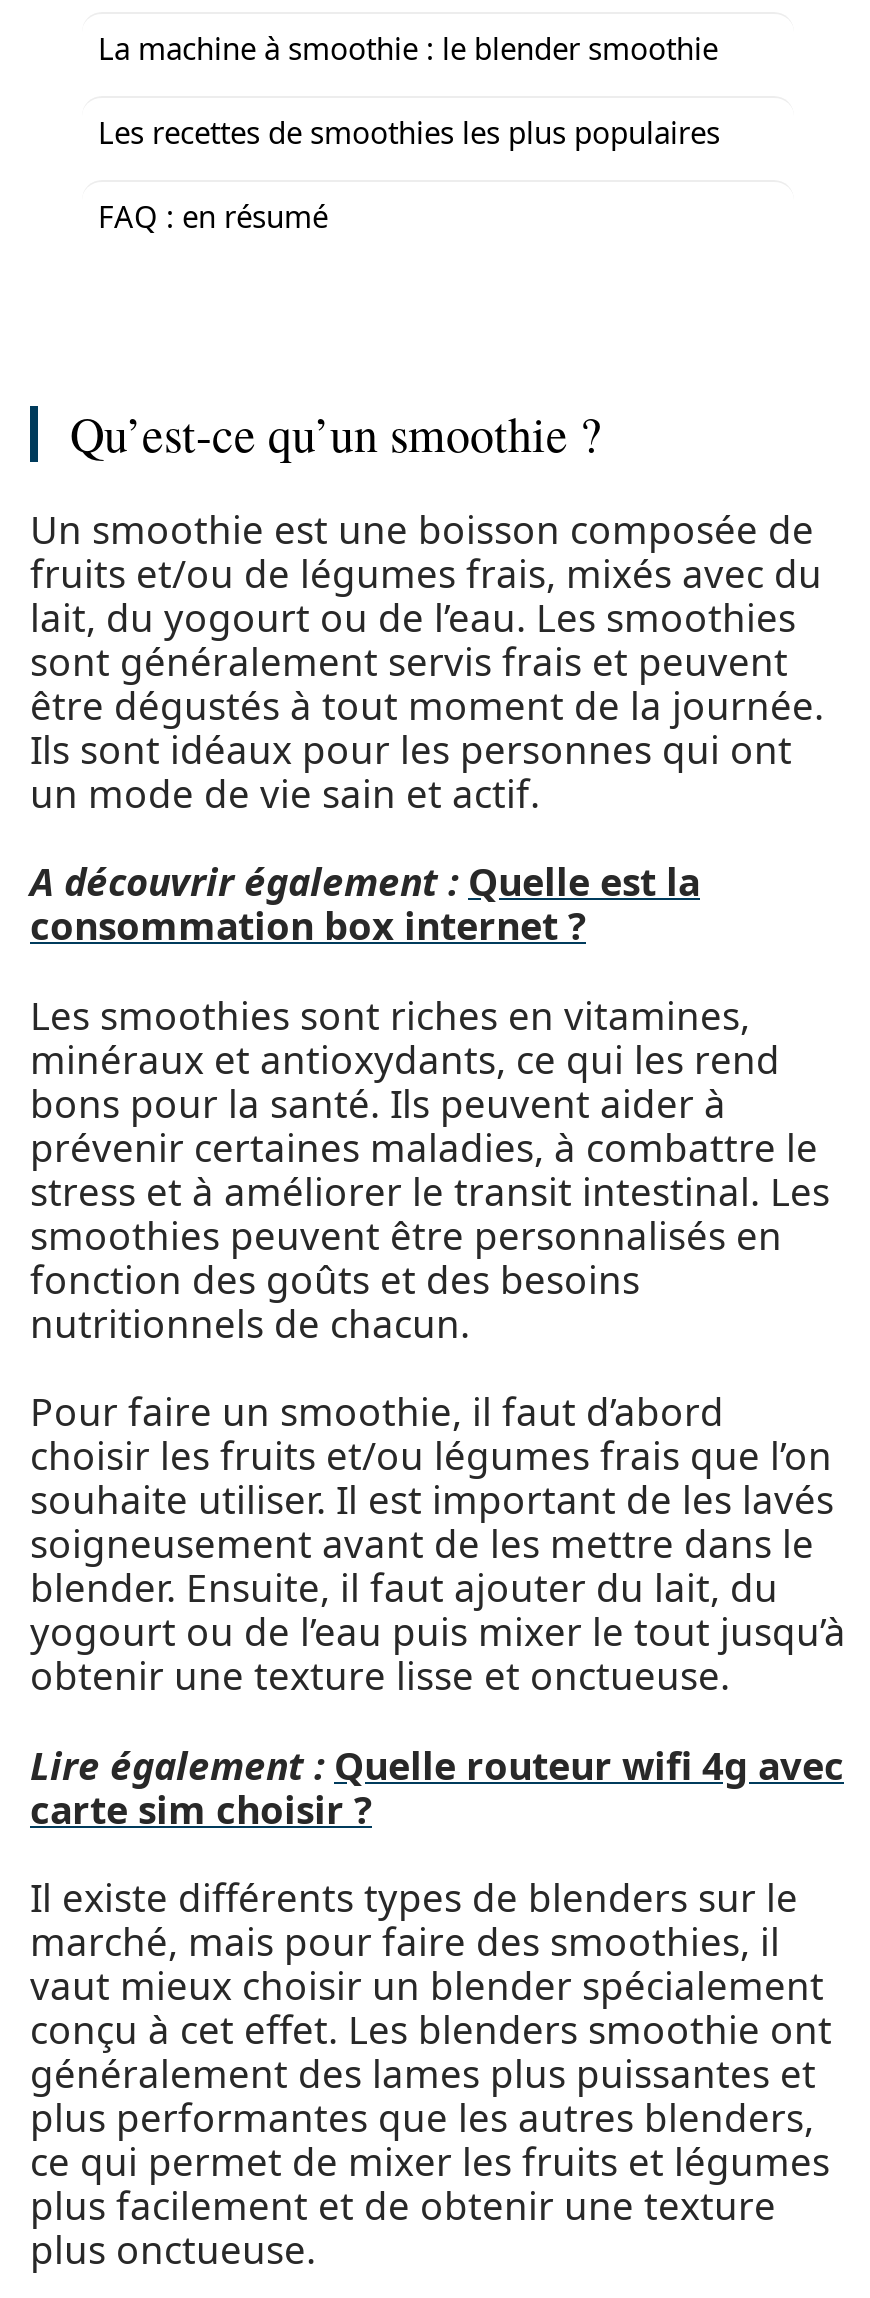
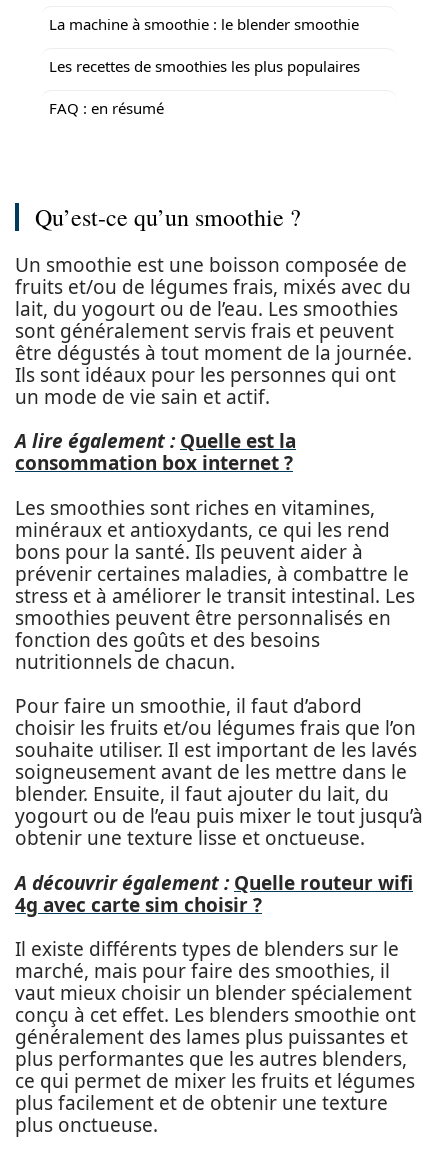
- A découvrir également : Quelle est la
+ A lire également : Quelle est la

- Lire également : Quelle routeur wifi 4g avec
- carte sim choisir ?
+ A découvrir également : Quelle routeur wifi
+ 4g avec carte sim choisir ?
